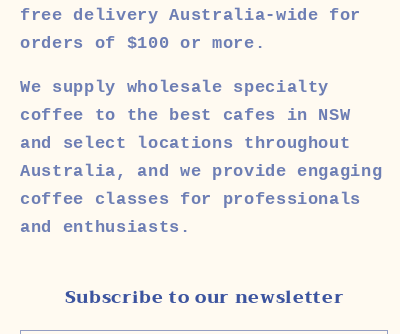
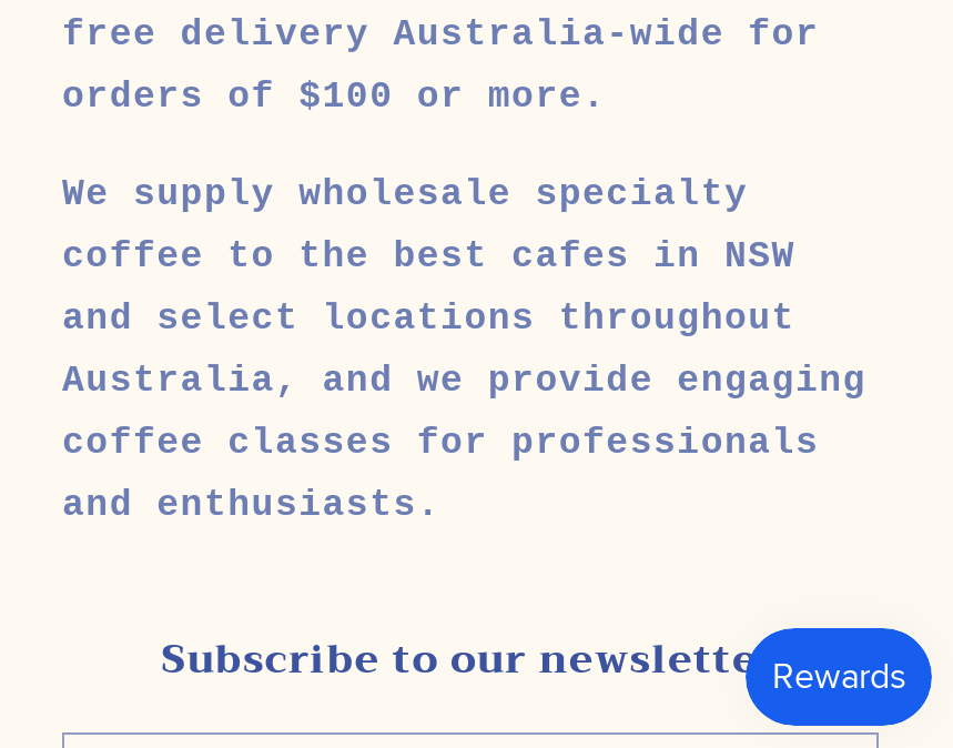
+ [image]
